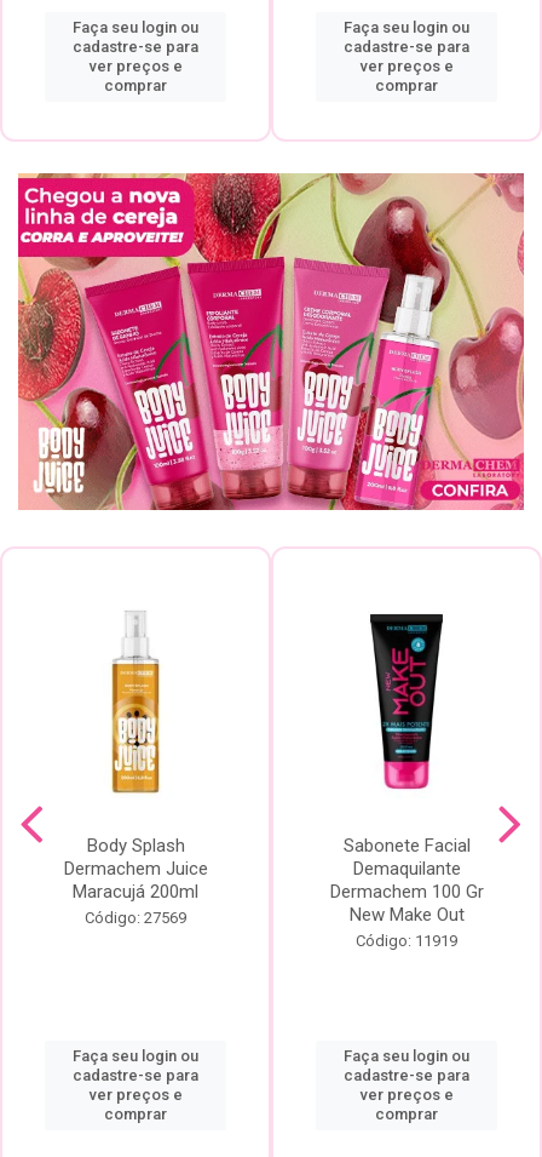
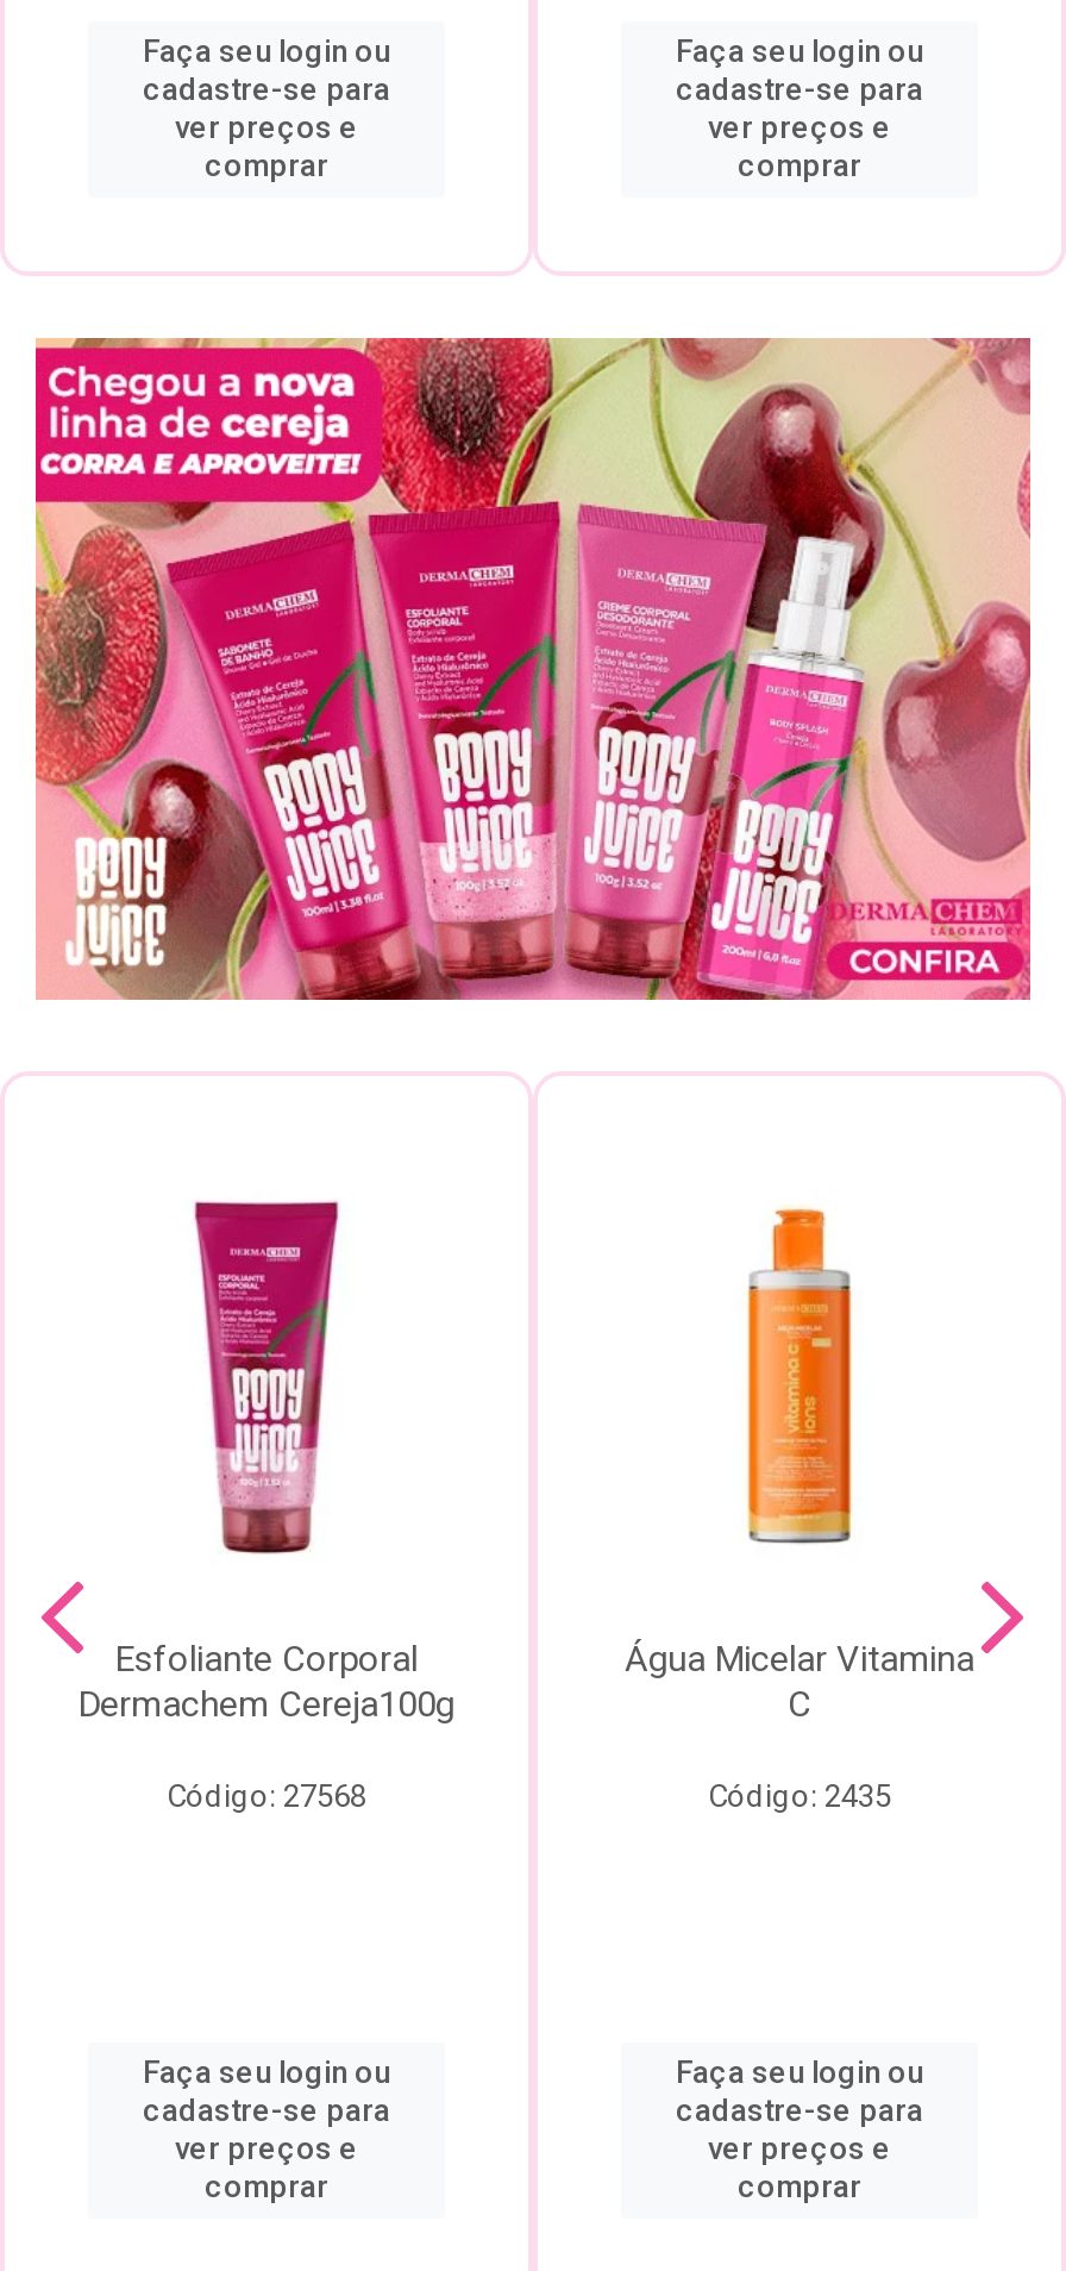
- [image]
- Body Splash
- Dermachem Juice
- Maracujá 200ml
- Código: 27569
+ [image]
+ Esfoliante Corporal
+ Dermachem Cereja100g
+ Código: 27568

- [image]
- Sabonete Facial
- Demaquilante
- Dermachem 100 Gr
- New Make Out
- Código: 11919
+ [image]
+ Água Micelar Vitamina
+ C
+ Código: 2435
